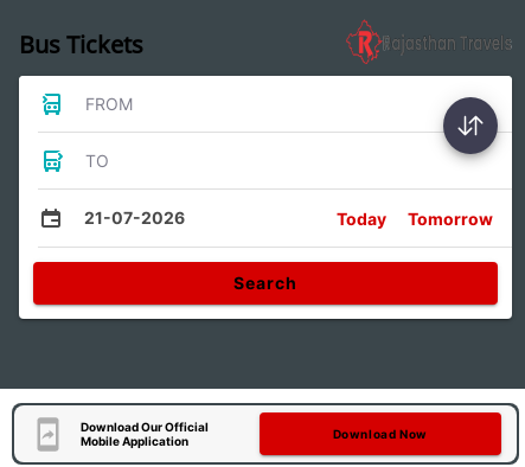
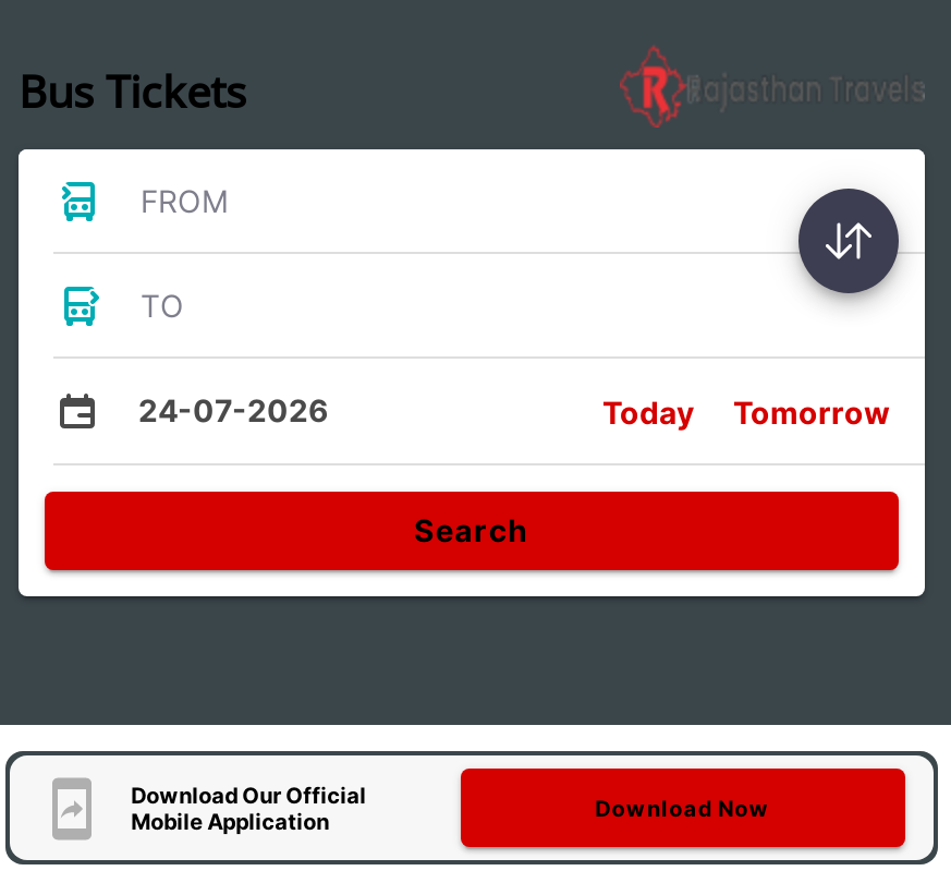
- 21-07-2026
+ 24-07-2026
